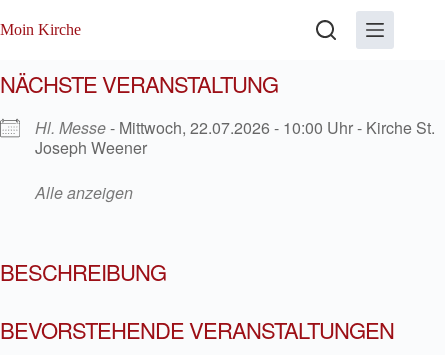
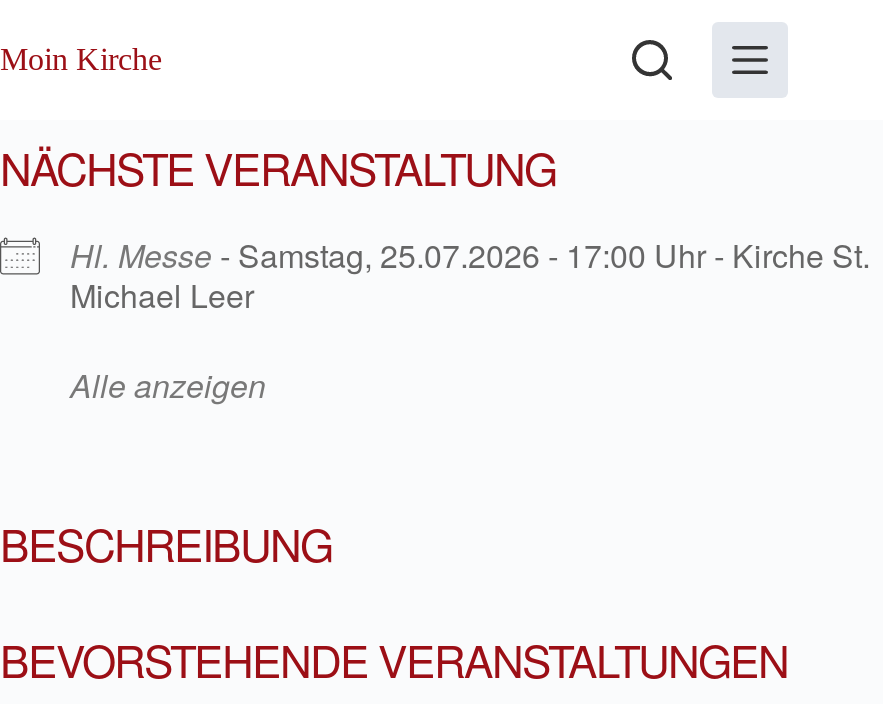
- Hl. Messe - Mittwoch, 22.07.2026 - 10:00 Uhr - Kirche St.
- Joseph Weener
+ Hl. Messe - Samstag, 25.07.2026 - 17:00 Uhr - Kirche St.
+ Michael Leer
